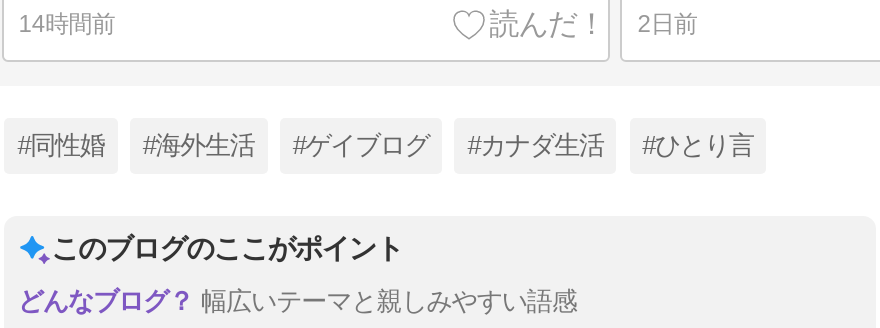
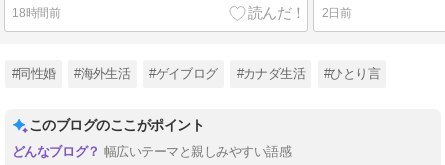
- 14時間前
+ 18時間前
